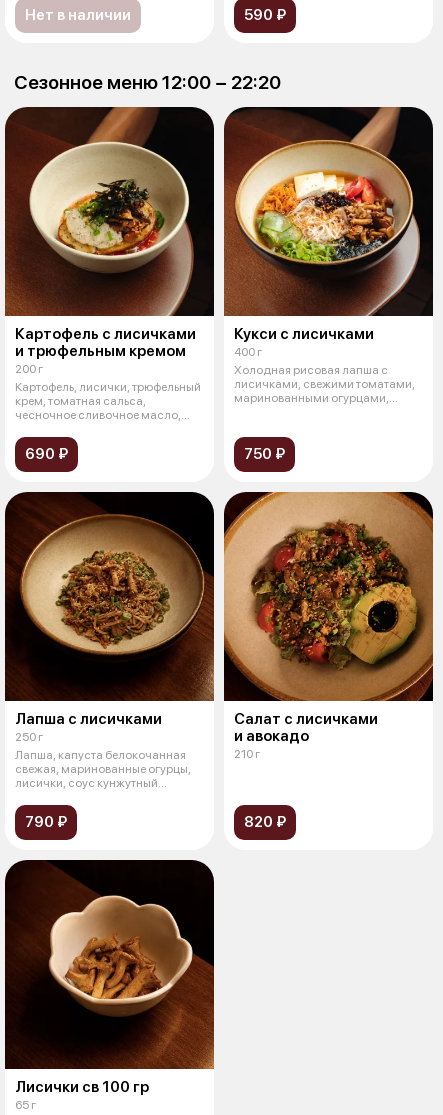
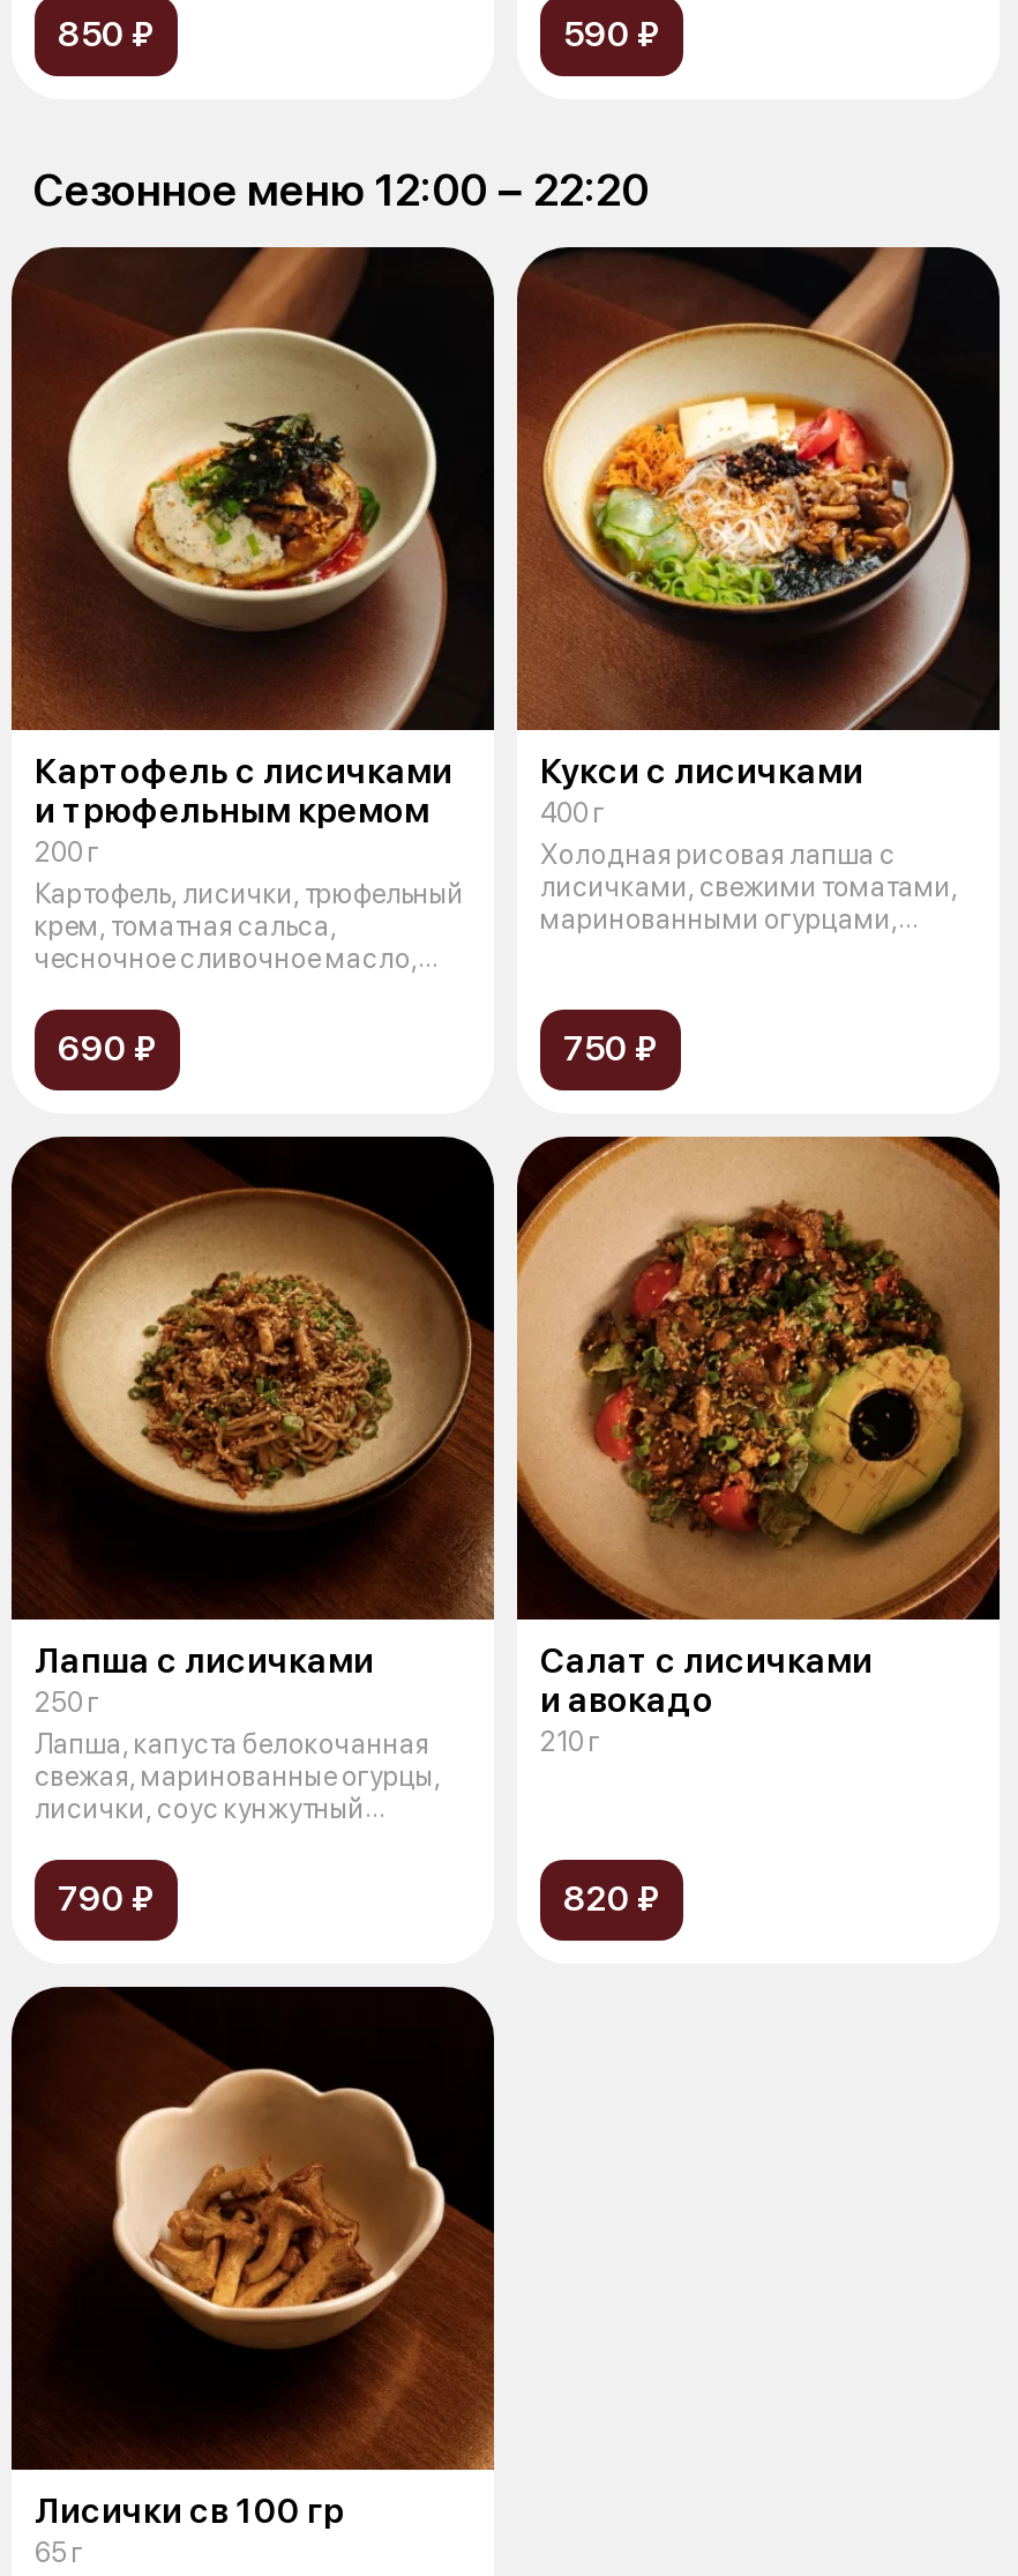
- Нет в наличии
+ 850 ₽
